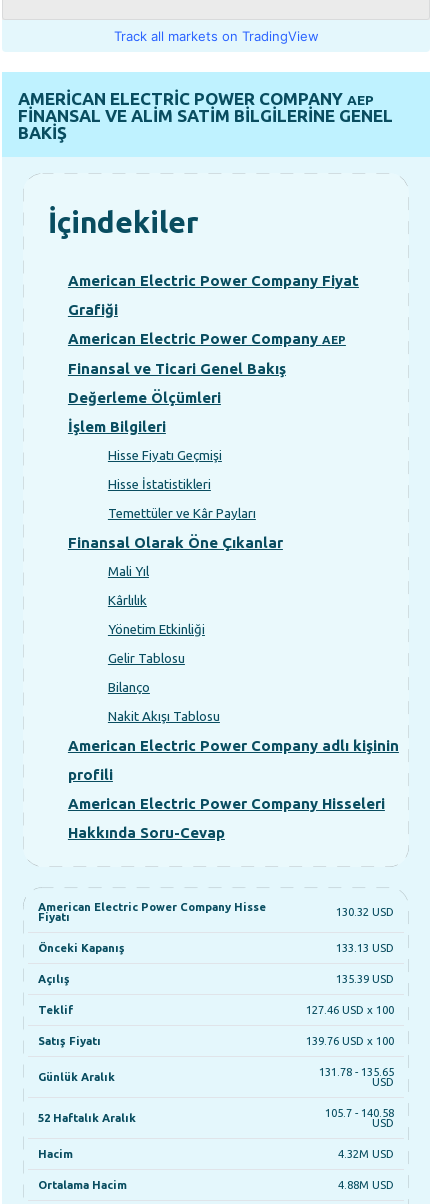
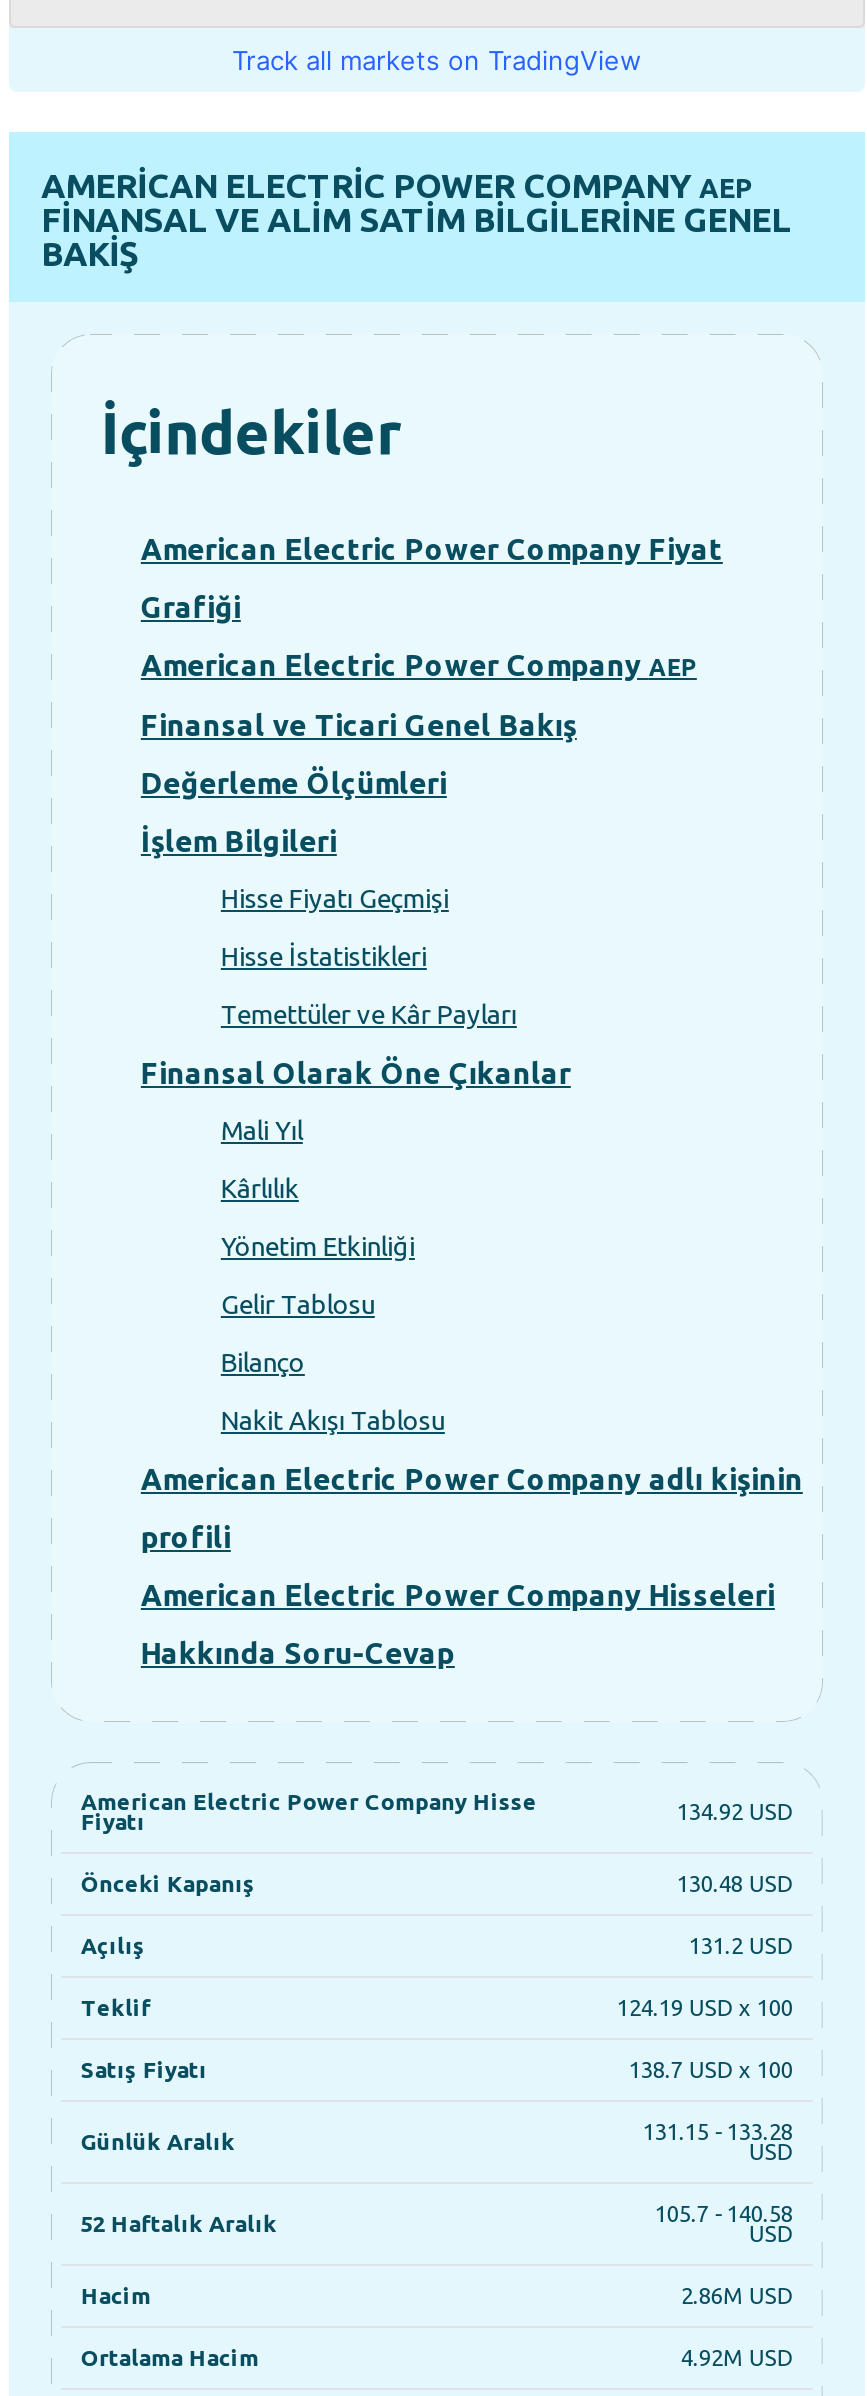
- 130.32 USD
+ 134.92 USD

- 133.13 USD
+ 130.48 USD

- 135.39 USD
+ 131.2 USD

- 127.46 USD x 100
+ 124.19 USD x 100

- 139.76 USD x 100
+ 138.7 USD x 100

- 131.78 - 135.65
+ 131.15 - 133.28

- 4.32M USD
+ 2.86M USD

- 4.88M USD
+ 4.92M USD
